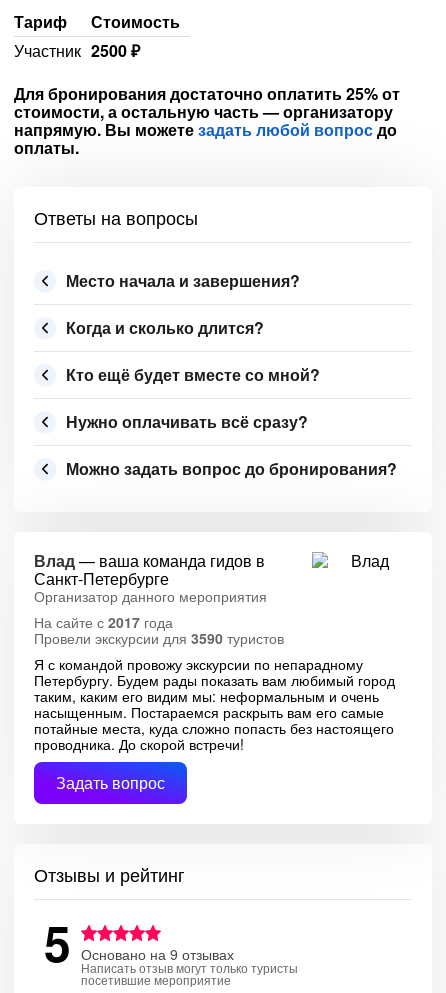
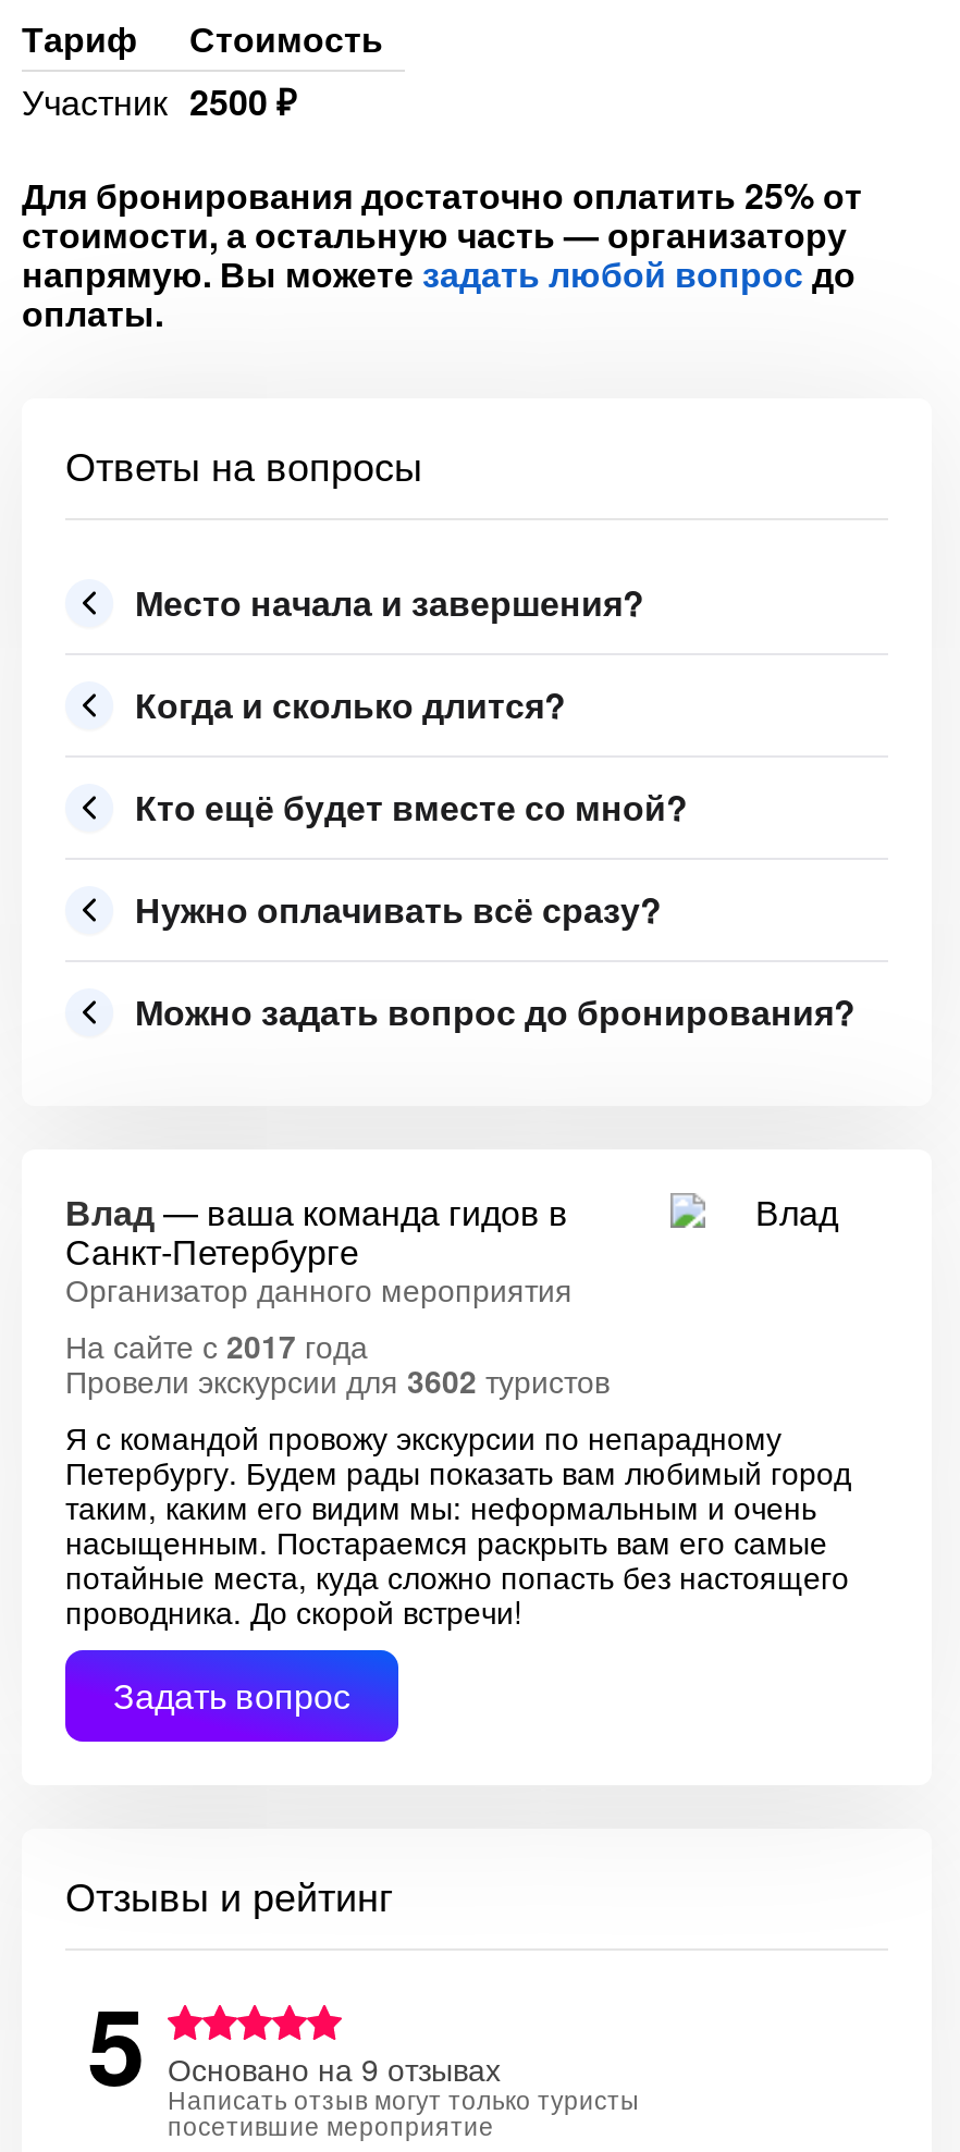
- Провели экскурсии для 3590 туристов
+ Провели экскурсии для 3602 туристов
